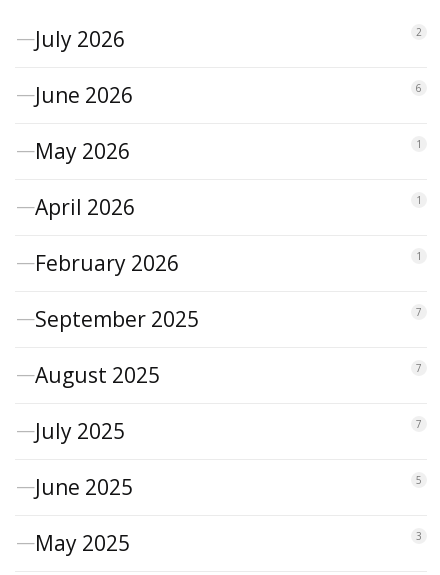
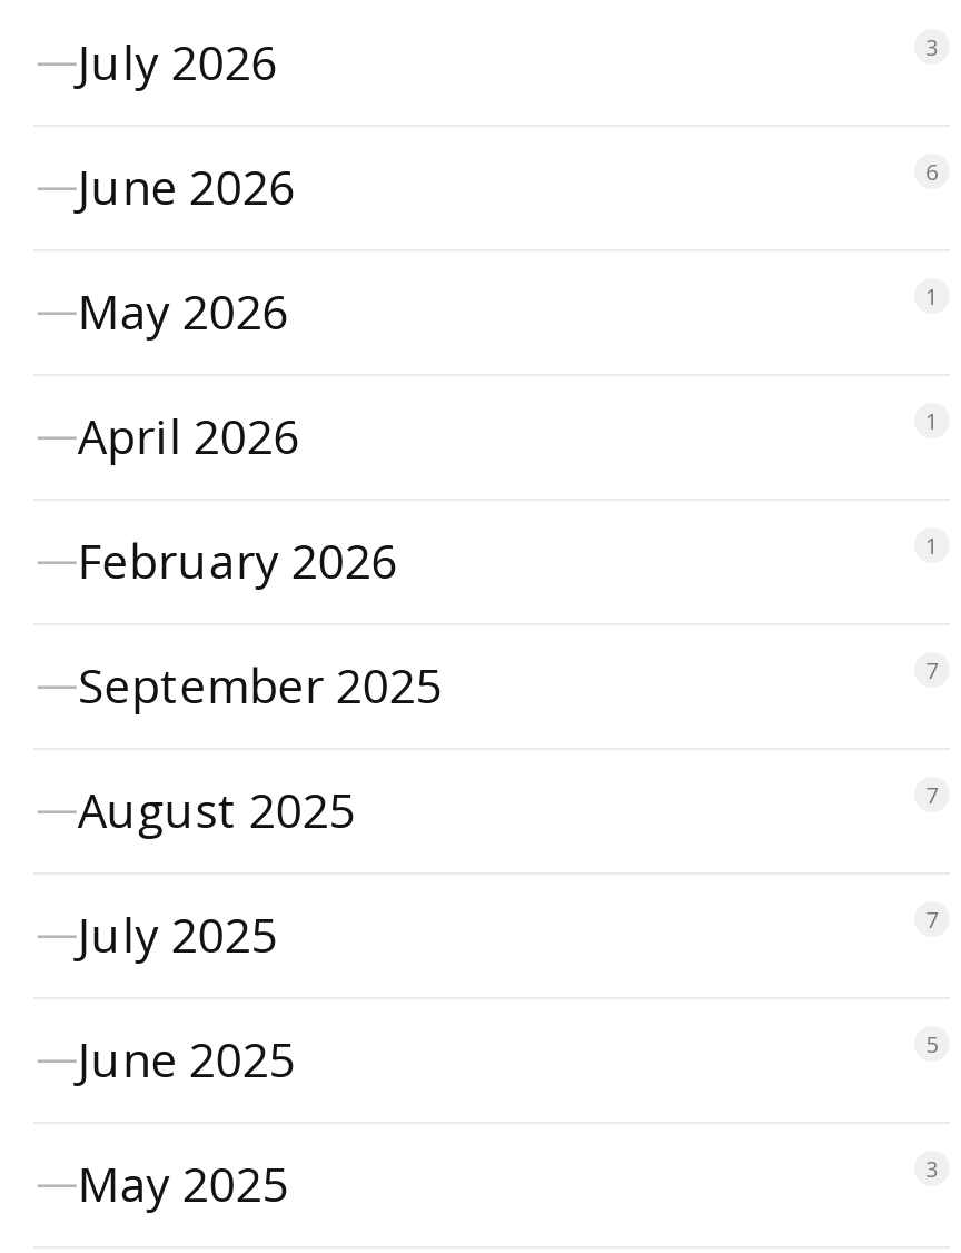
- 2
+ 3
